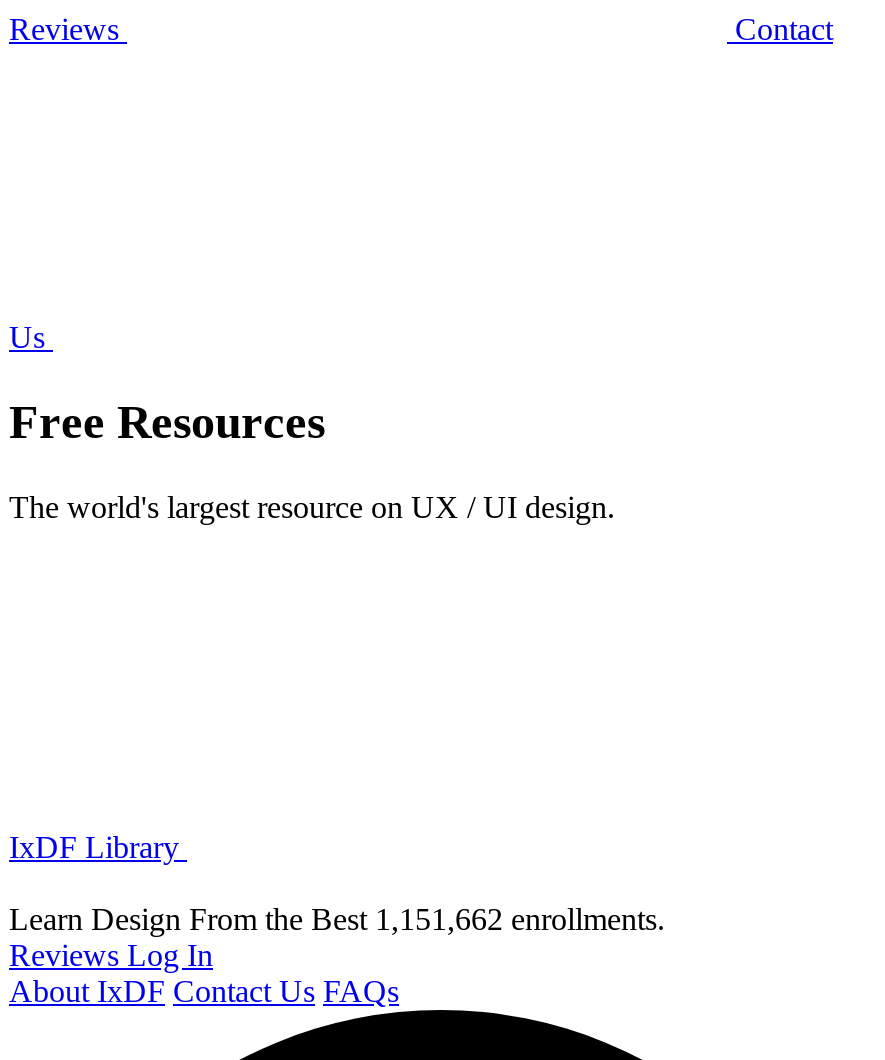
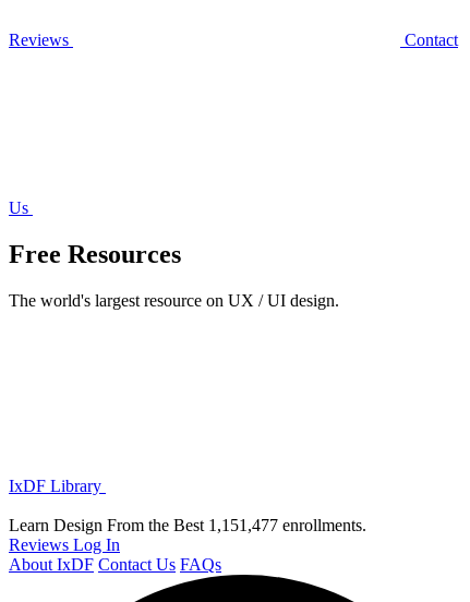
- Learn Design From the Best 1,151,662 enrollments.
+ Learn Design From the Best 1,151,477 enrollments.
